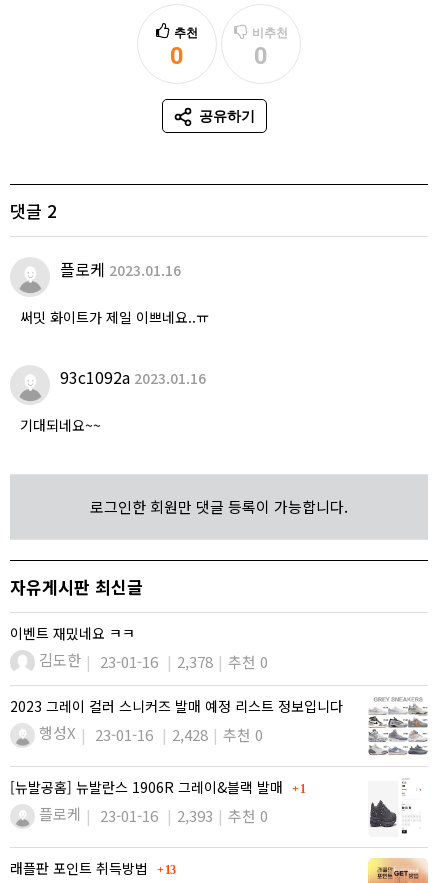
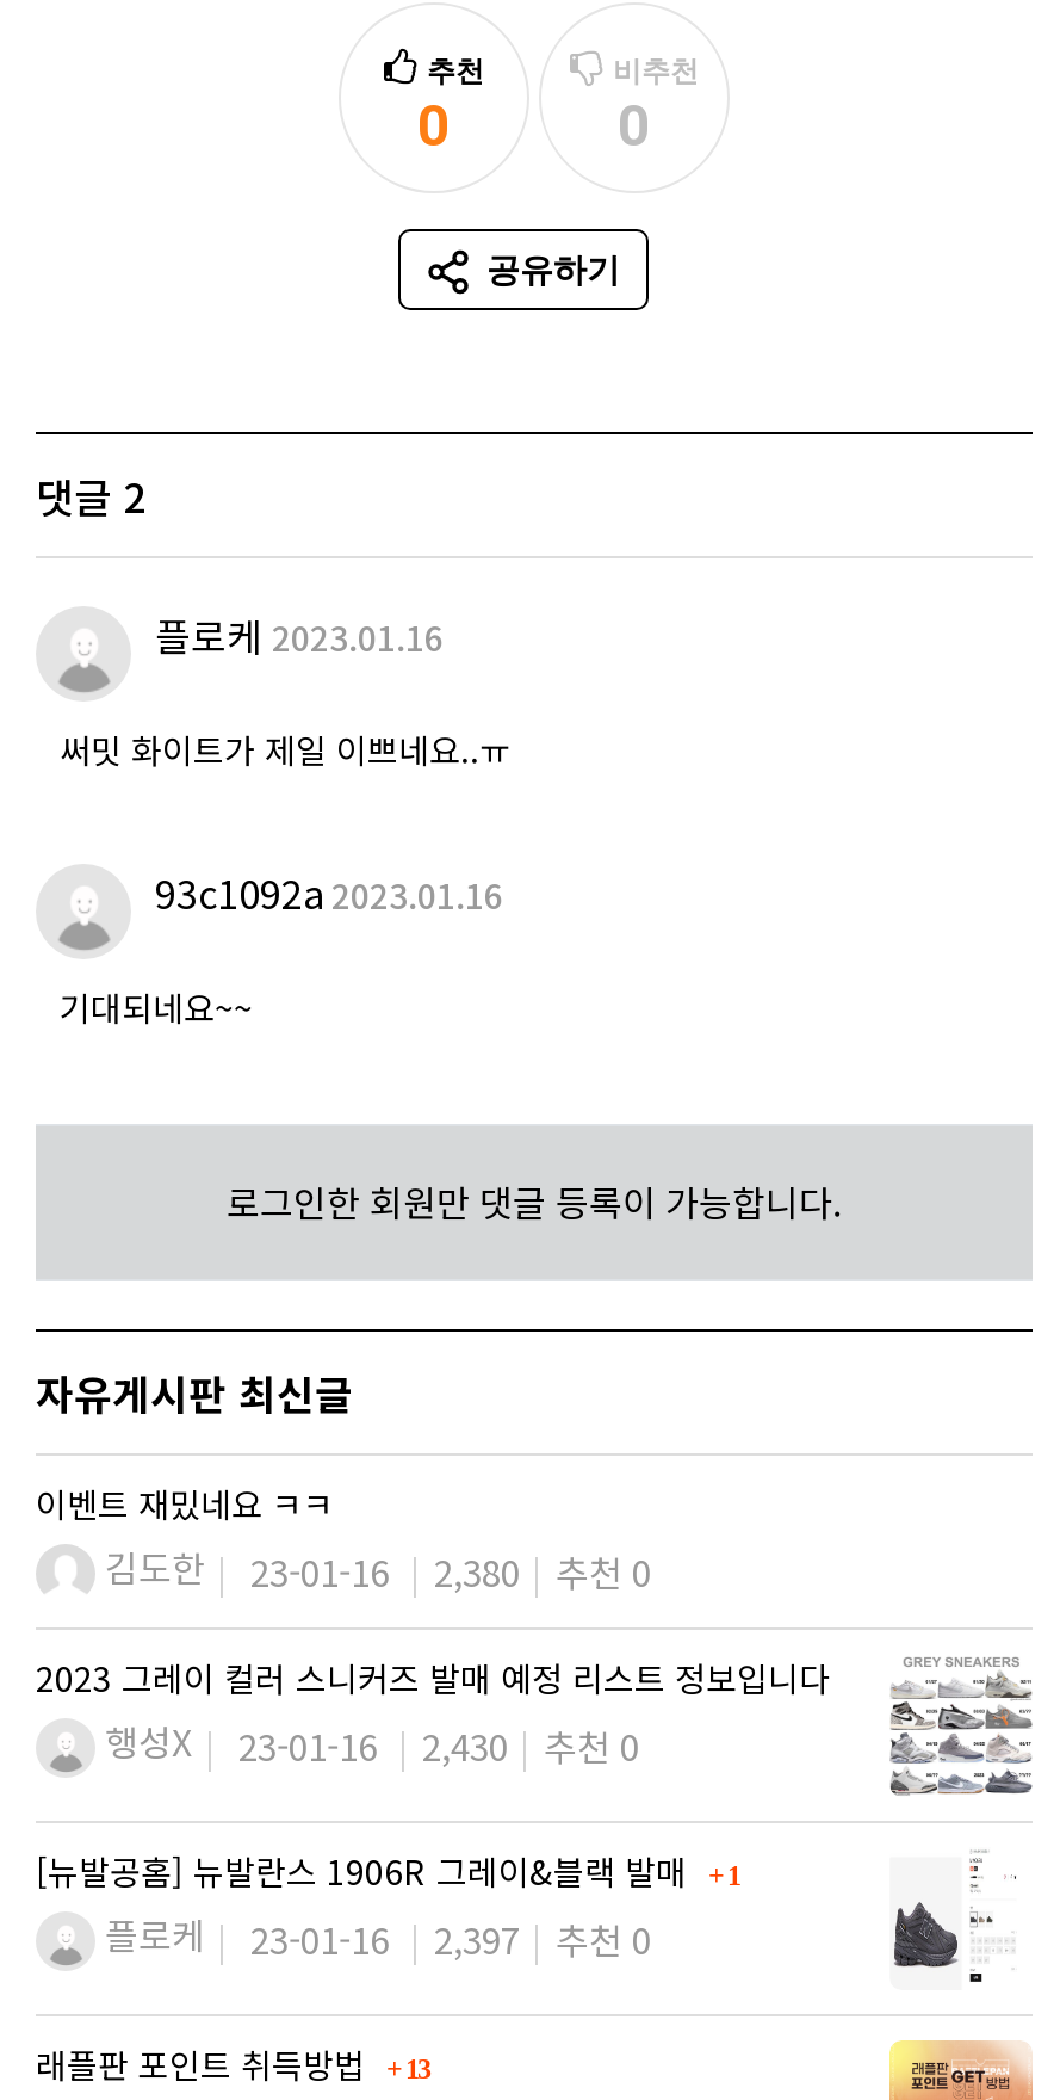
- 김도한 23-01-16 2,378 추천 0
+ 김도한 23-01-16 2,380 추천 0

- 행성X 23-01-16 2,428 추천 0
+ 행성X 23-01-16 2,430 추천 0

- 플로케 23-01-16 2,393 추천 0
+ 플로케 23-01-16 2,397 추천 0
